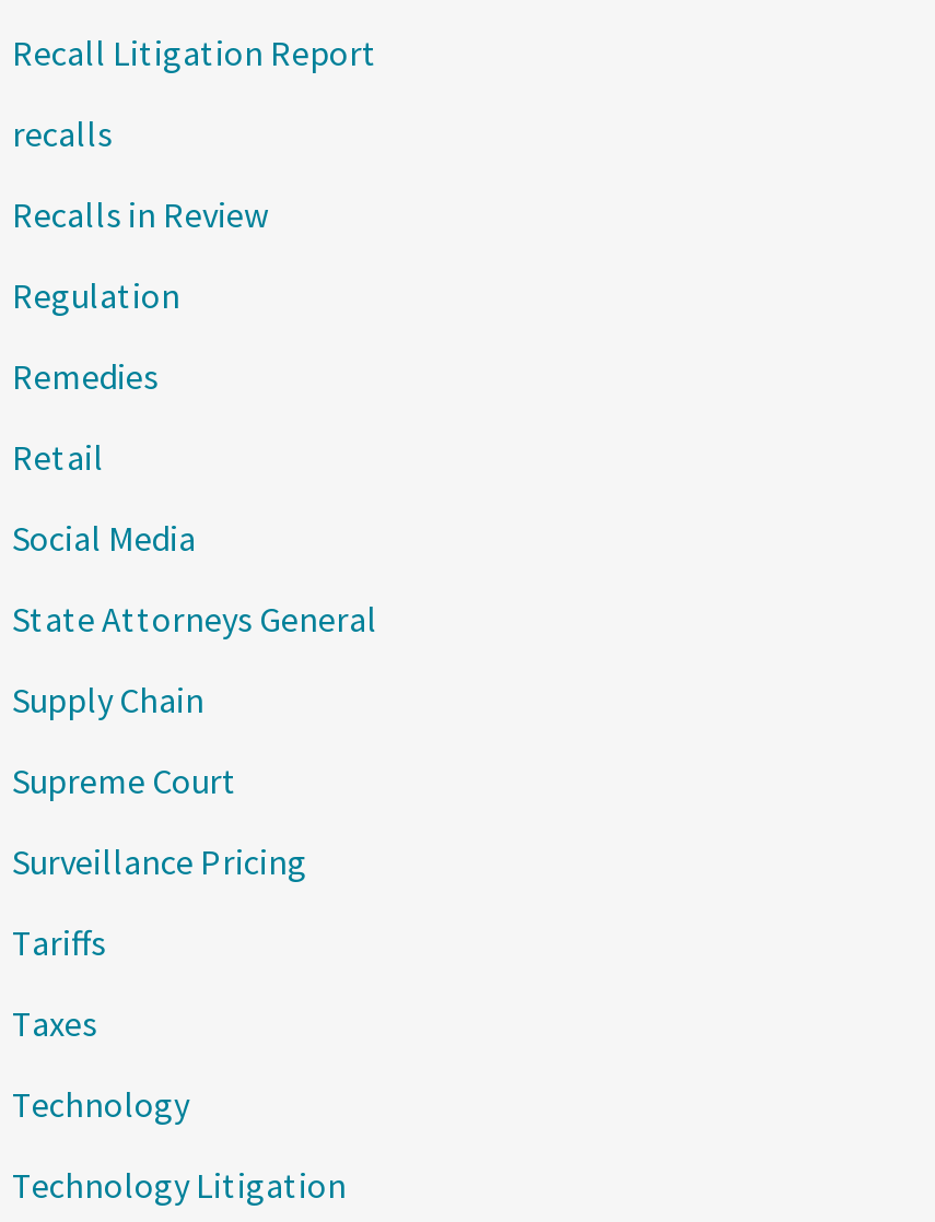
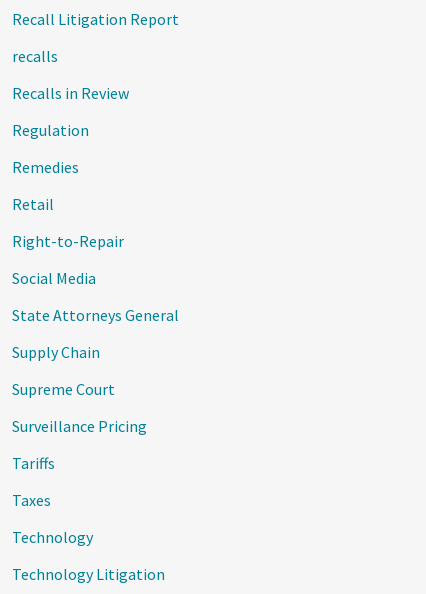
+ Right-to-Repair
